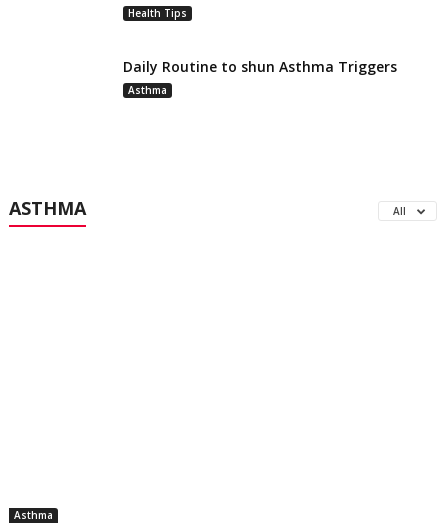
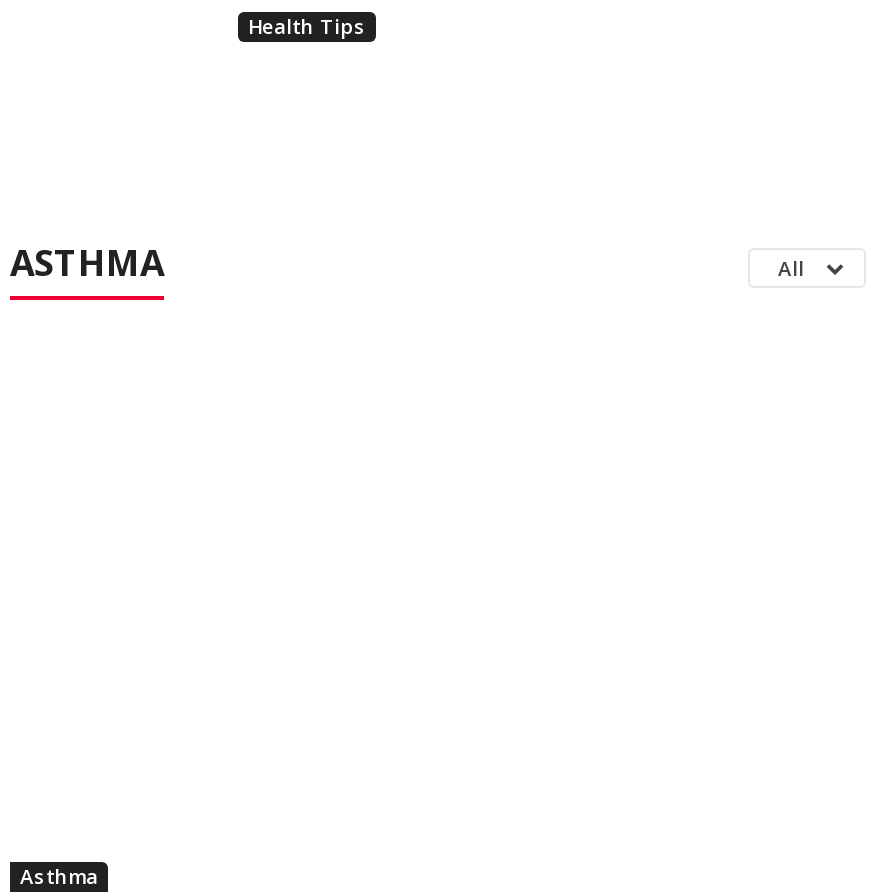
- Daily Routine to shun Asthma Triggers
- Asthma
